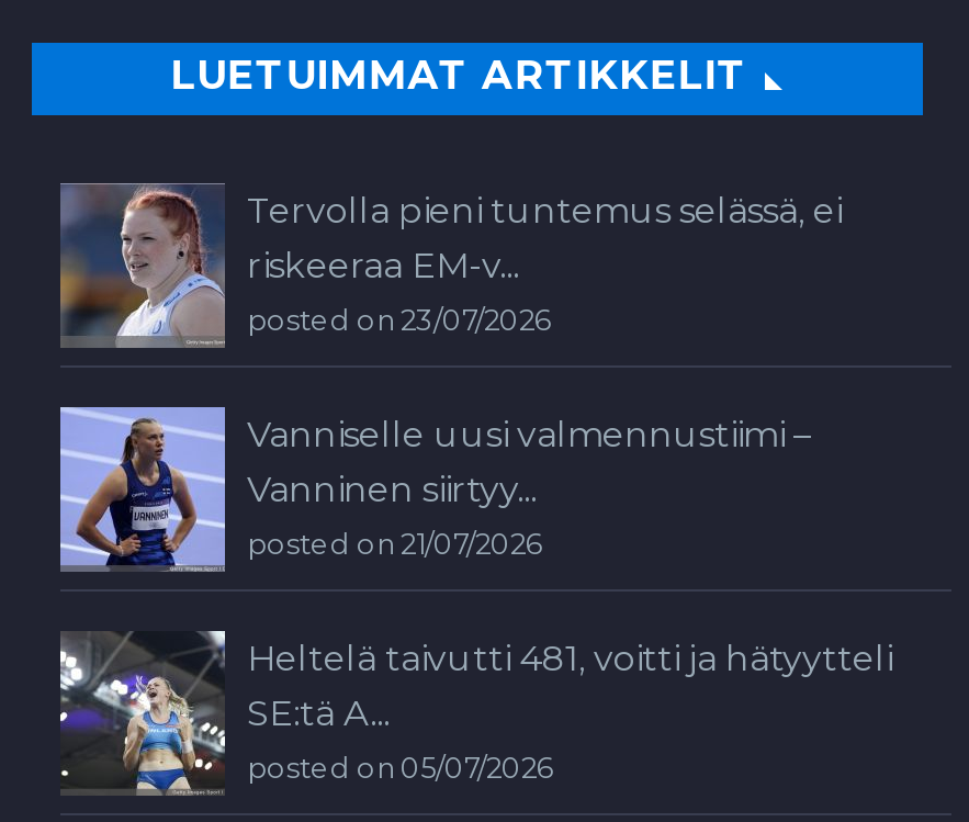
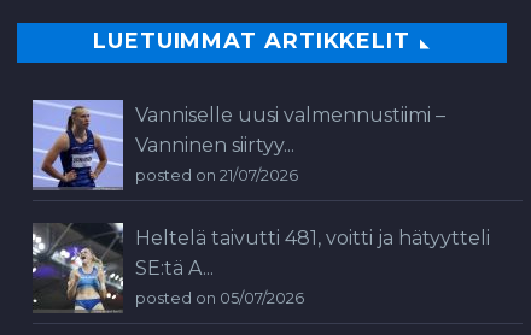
- [image]
- Tervolla pieni tuntemus selässä, ei
- riskeeraa EM-v...
- posted on 23/07/2026
